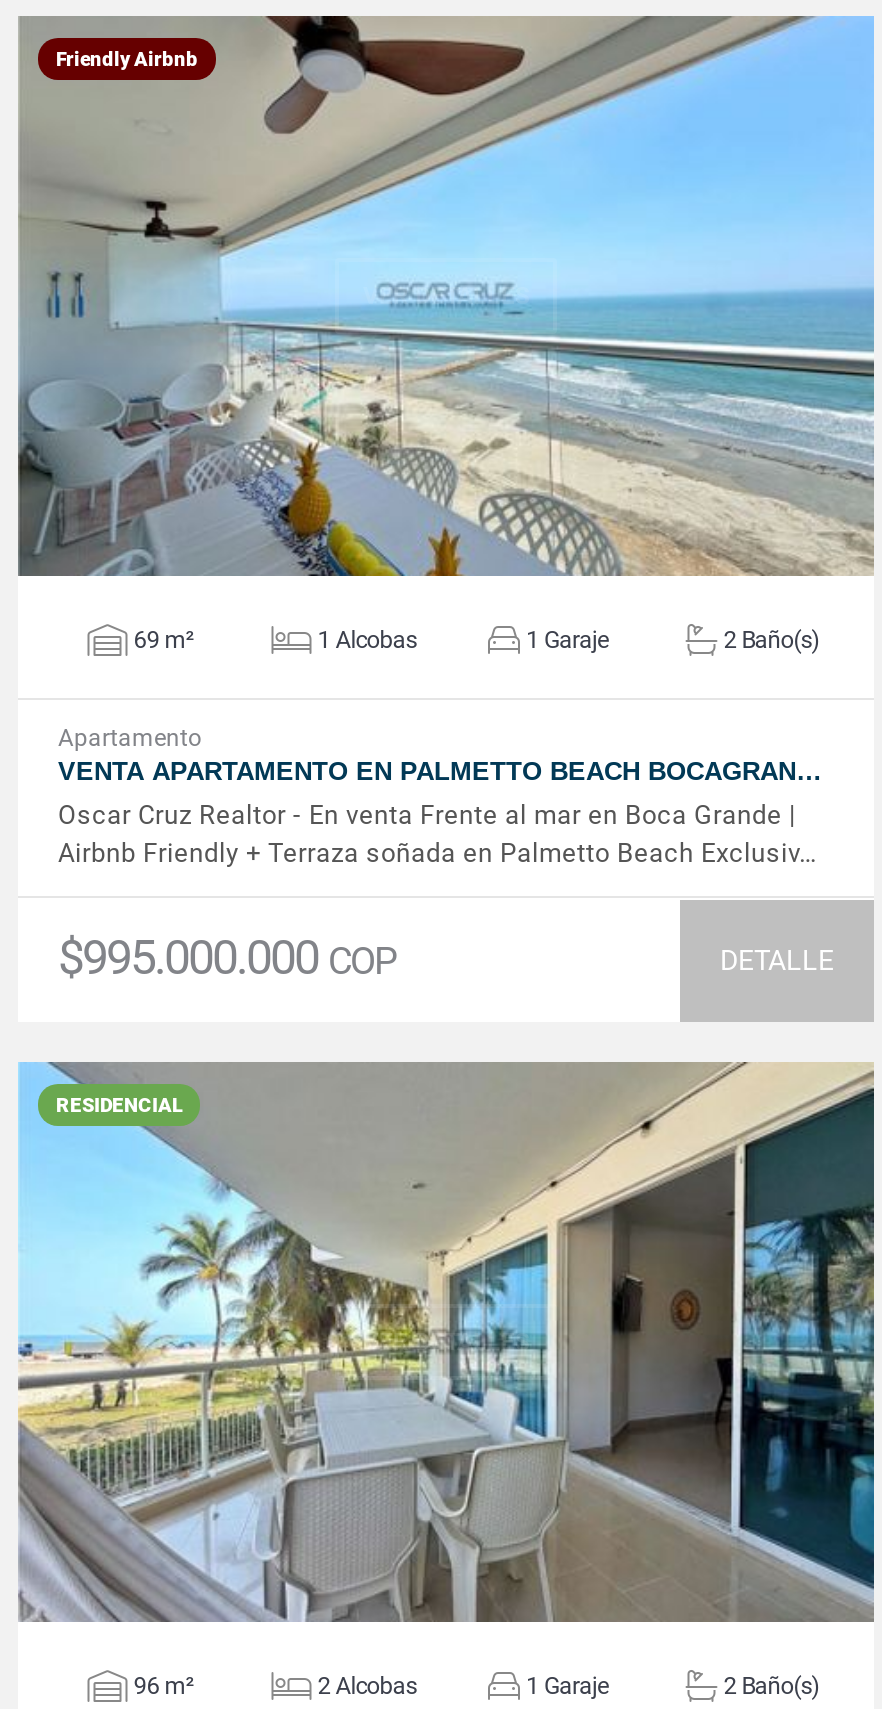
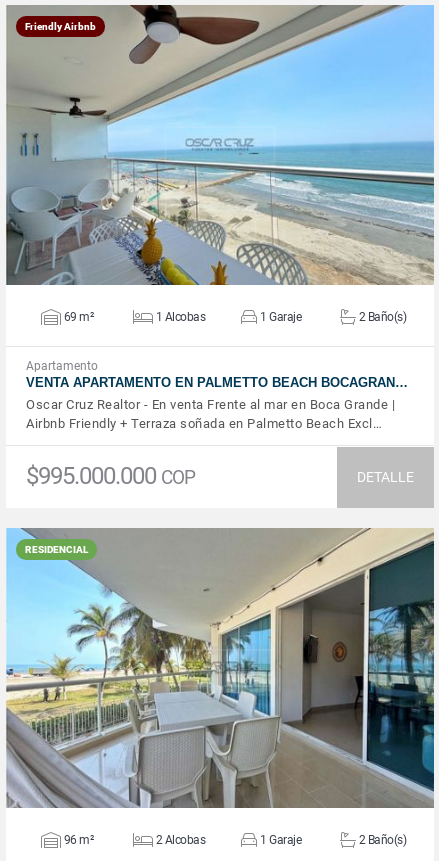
- Airbnb Friendly + Terraza soñada en Palmetto Beach Exclusiv…
+ Airbnb Friendly + Terraza soñada en Palmetto Beach Excl…
